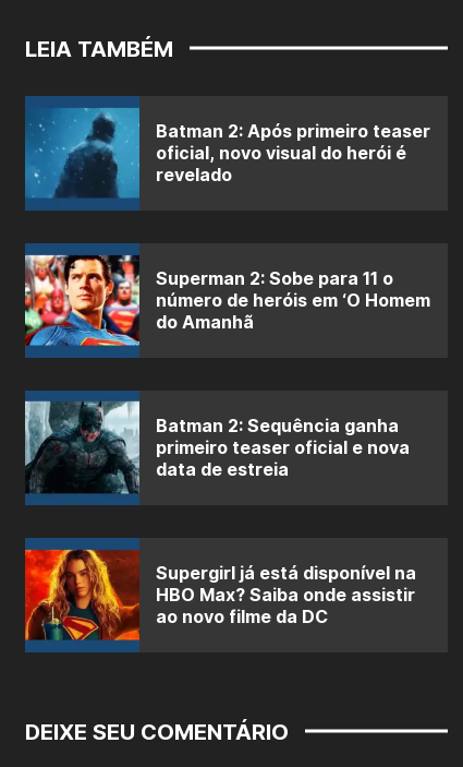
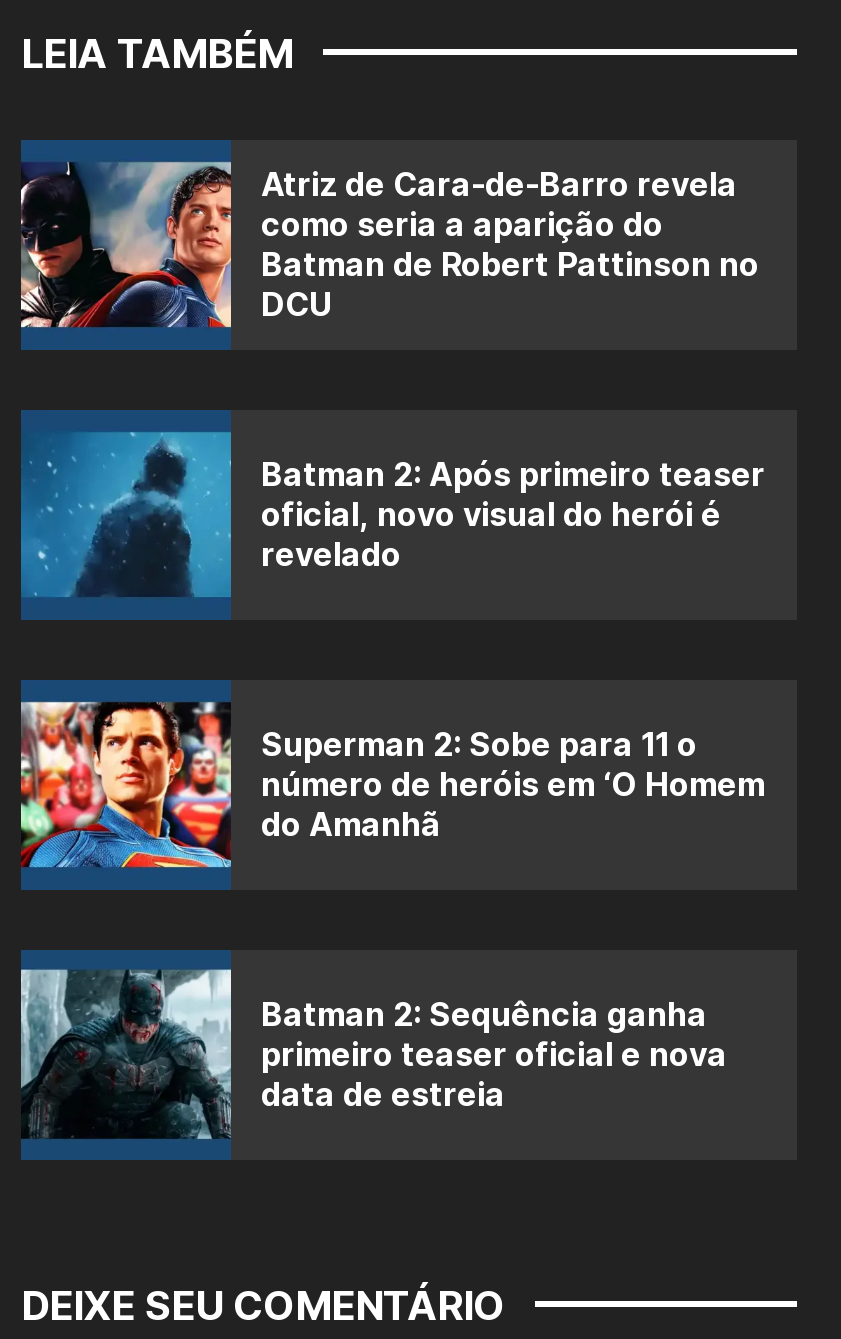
+ [image]
+ Atriz de Cara-de-Barro revela
+ como seria a aparição do
+ Batman de Robert Pattinson no
+ DCU

moved down: [image] | Batman 2: Após primeiro teaser | oficial, novo visual do herói é | ... | primeiro teaser oficial e nova | data de estreia

- [image]
- Supergirl já está disponível na
- HBO Max? Saiba onde assistir
- ao novo filme da DC
